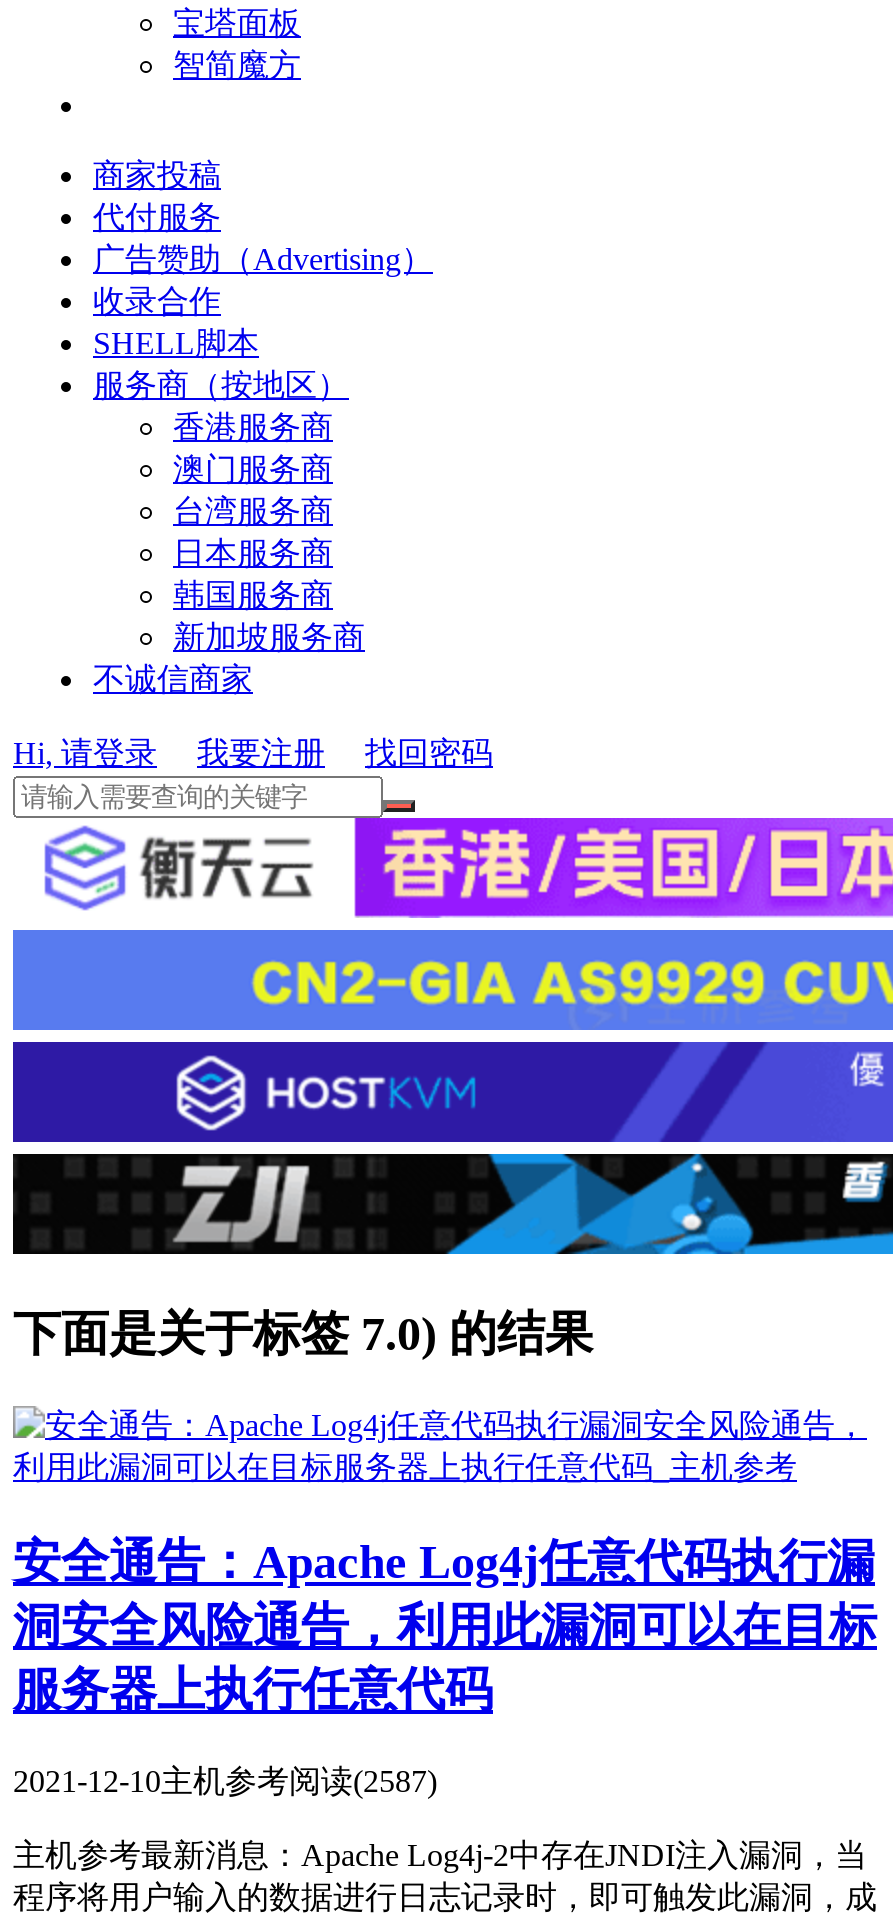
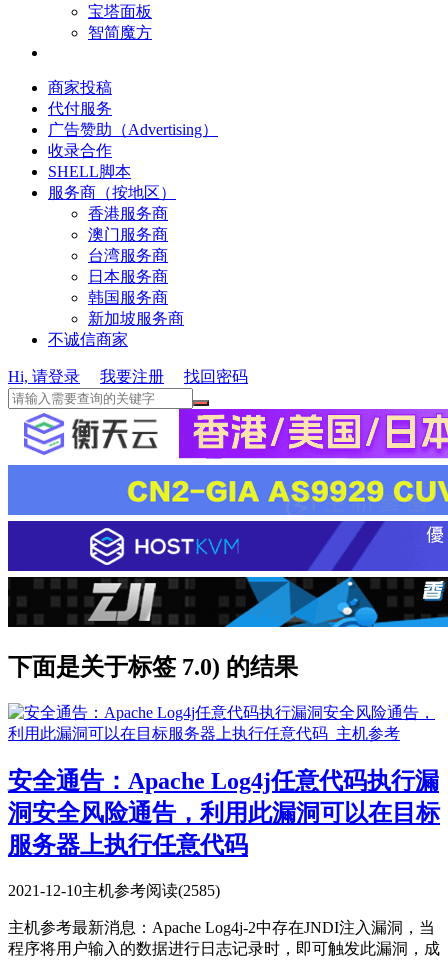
- 2021-12-10主机参考阅读(2587)
+ 2021-12-10主机参考阅读(2585)
